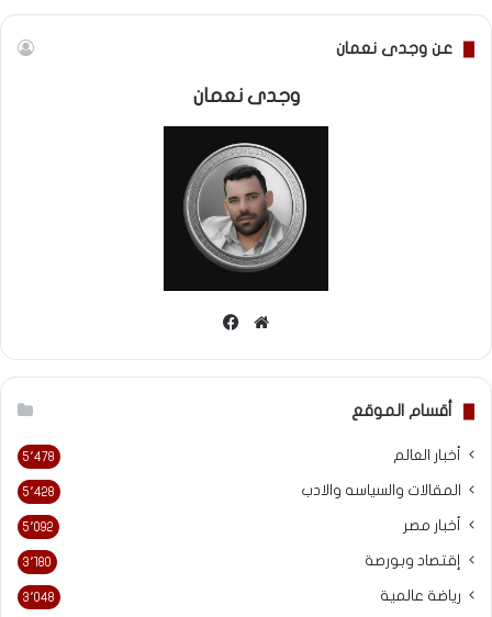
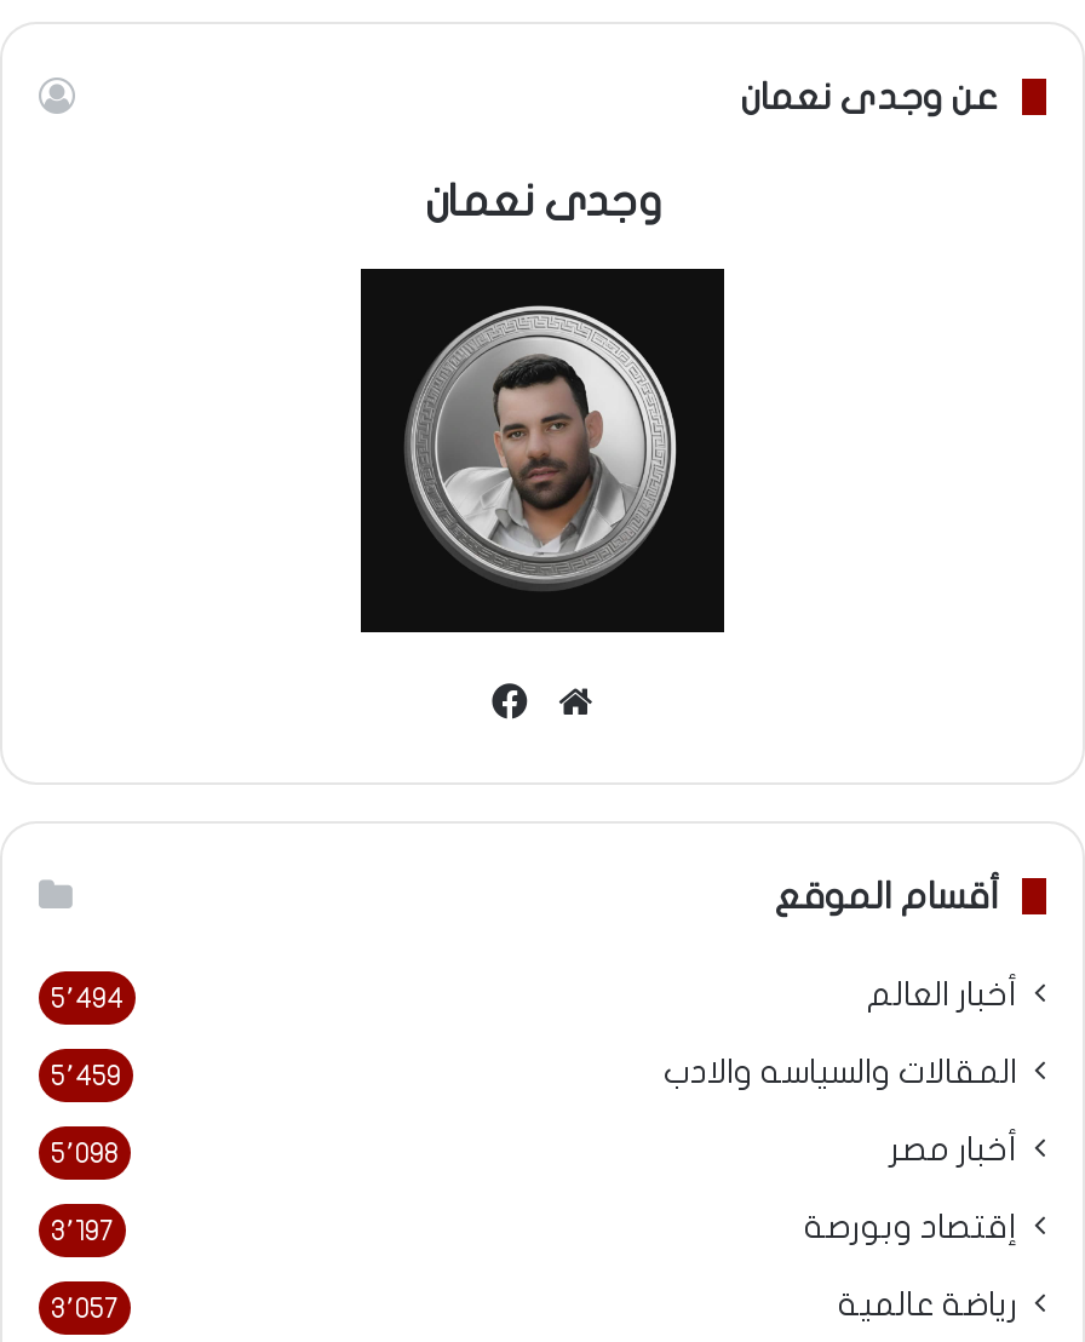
- 5٬478
+ 5٬494

- 5٬428
+ 5٬459

- 5٬092
+ 5٬098

- 3٬180
+ 3٬197

- 3٬048
+ 3٬057
